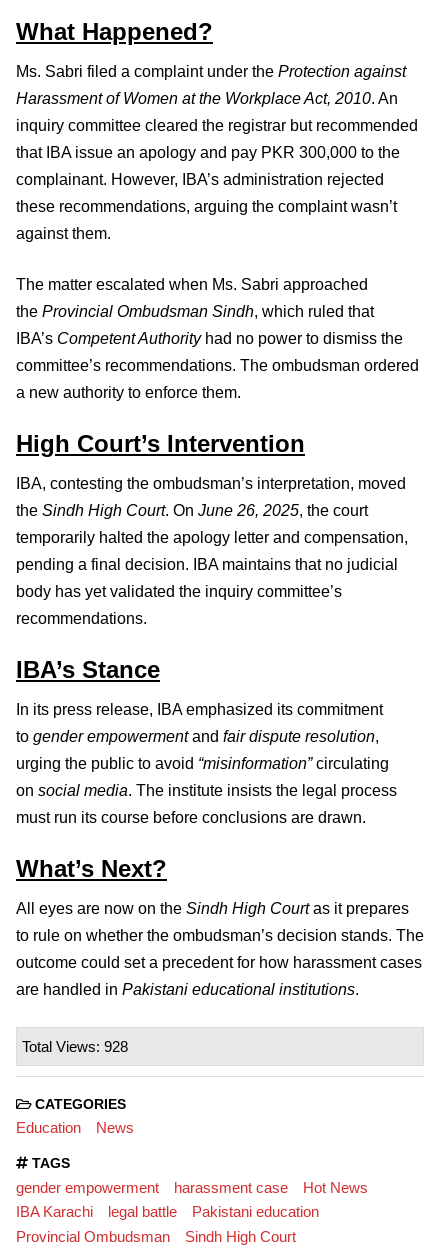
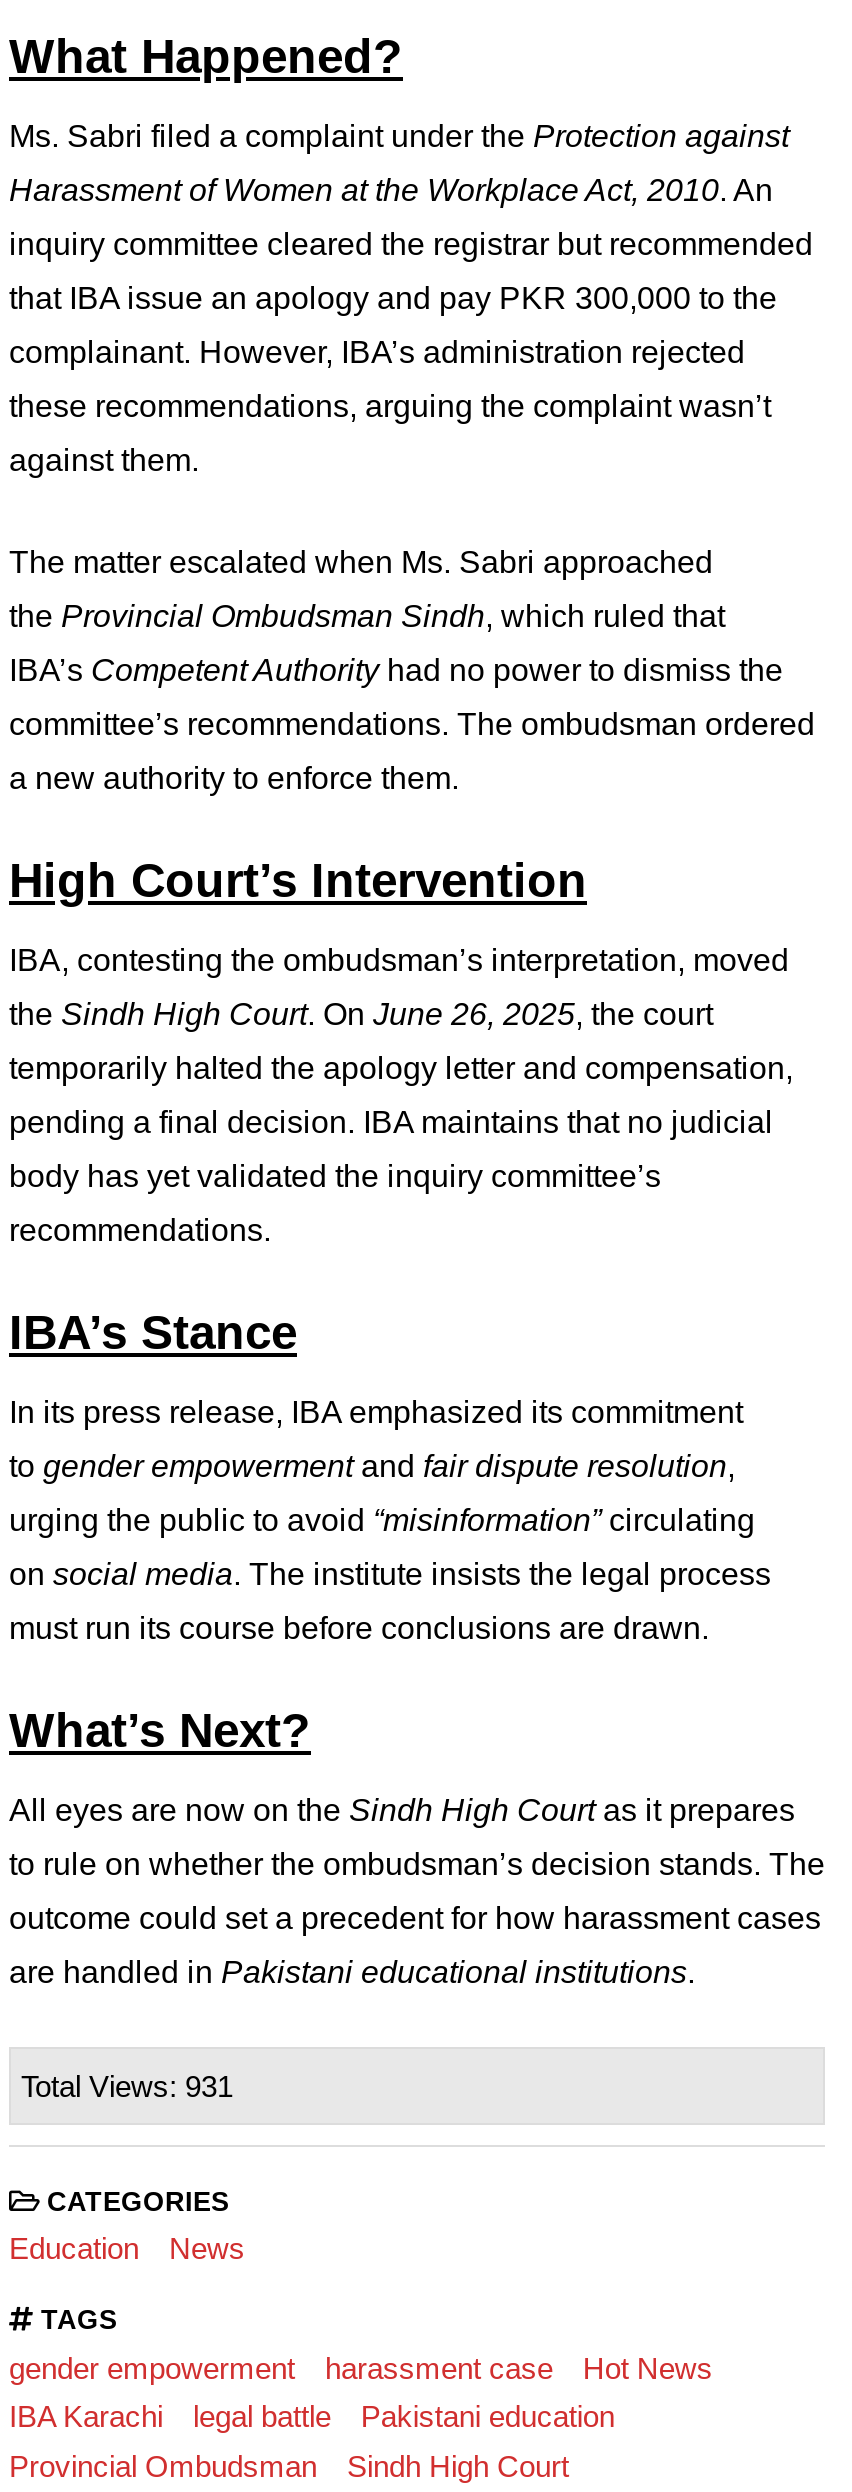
- Total Views: 928
+ Total Views: 931
